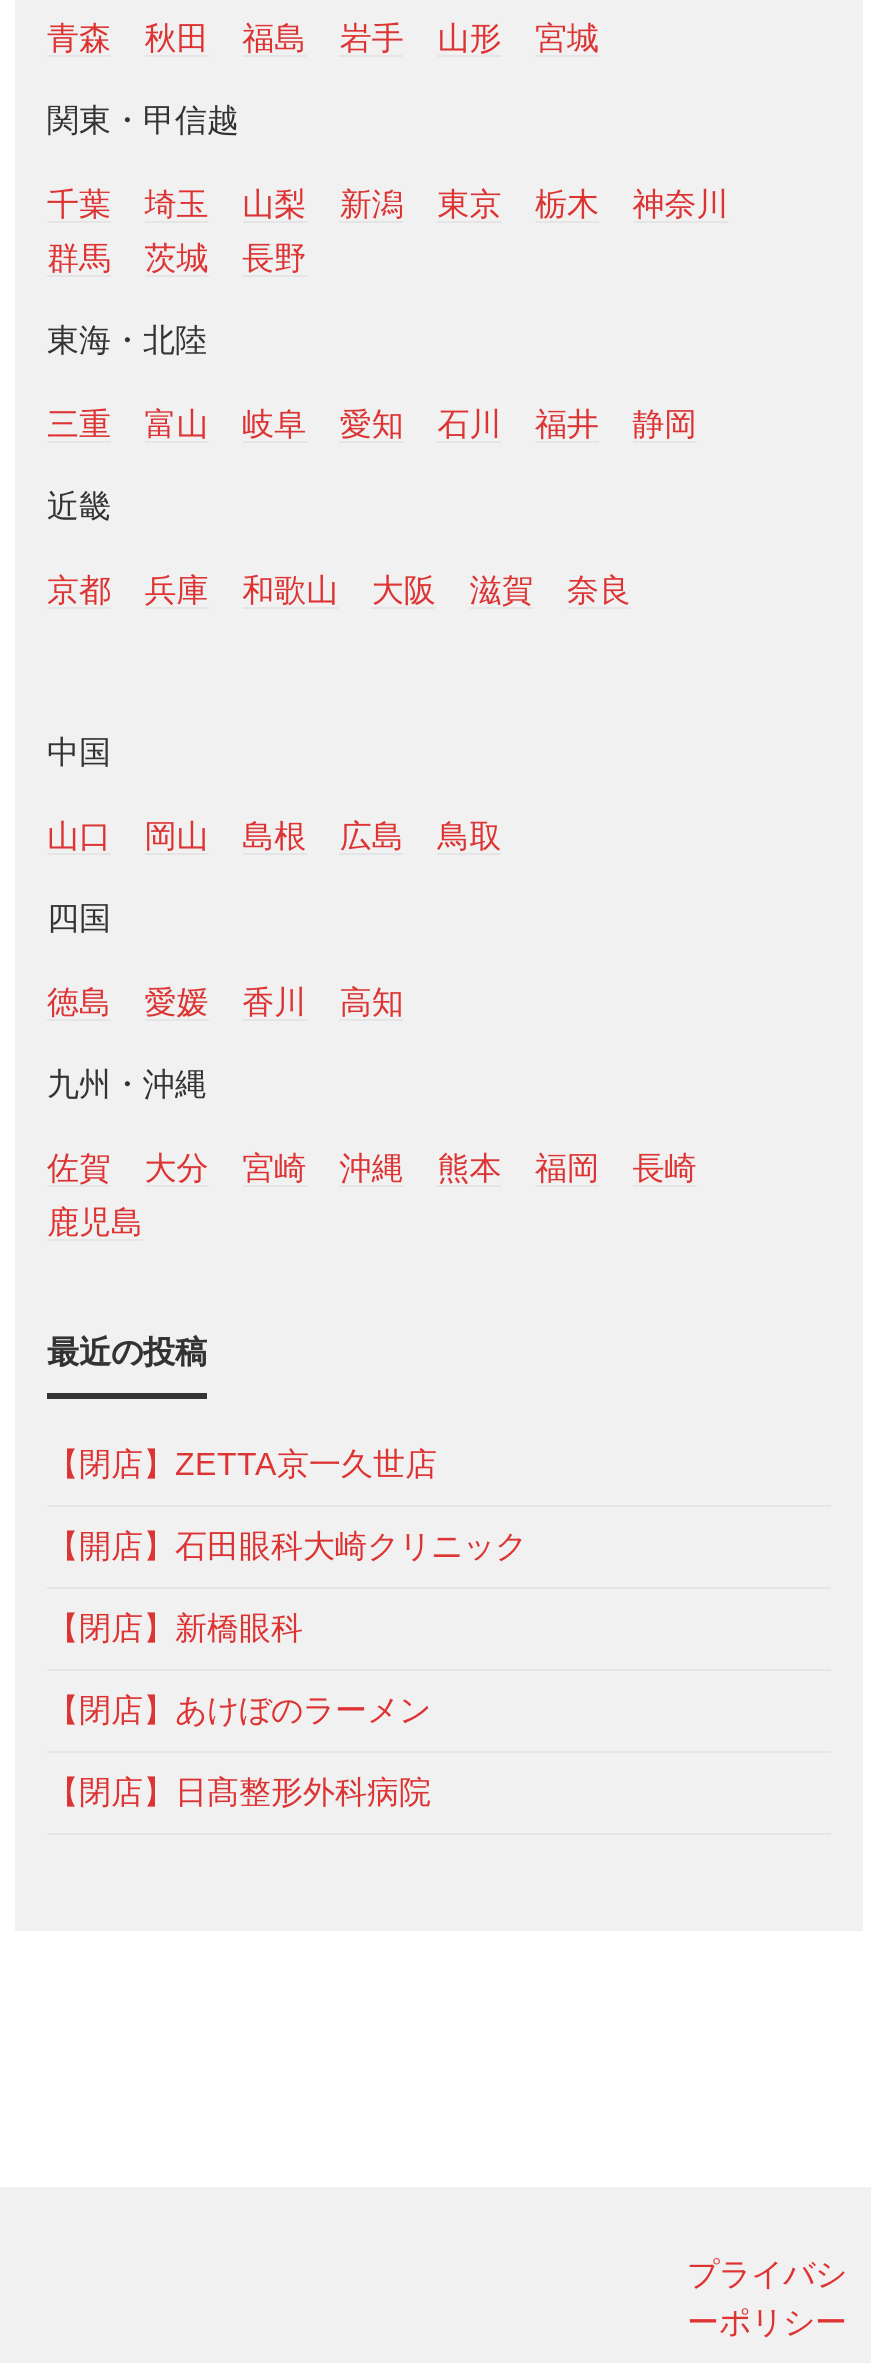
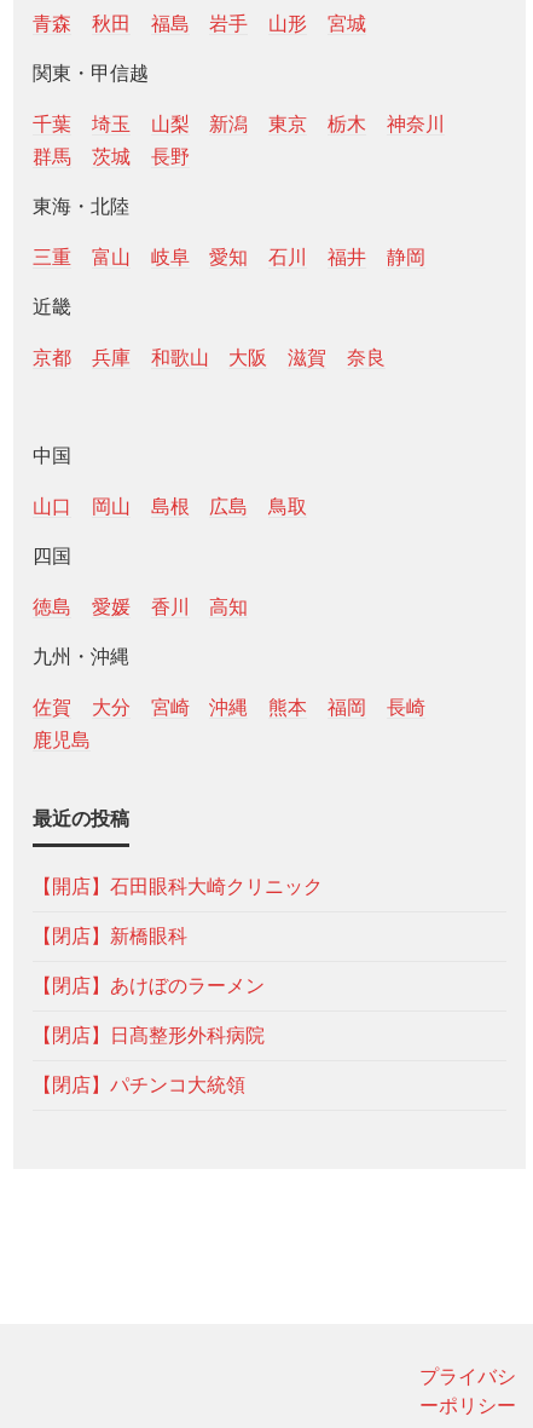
- 【閉店】ZETTA京一久世店

moved up: 【開店】石田眼科大崎クリニック | 【閉店】新橋眼科 | 【閉店】あけぼのラーメン | 【閉店】日髙整形外科病院

+ 【閉店】パチンコ大統領
